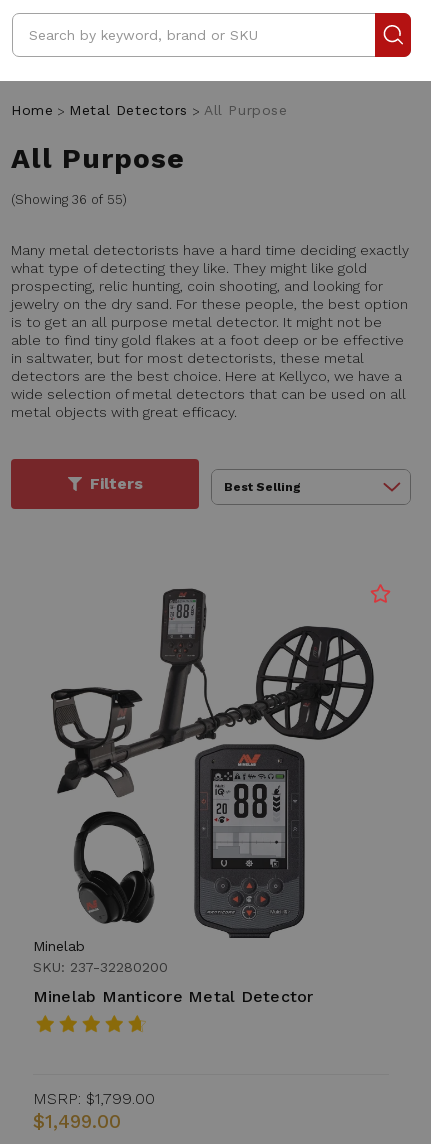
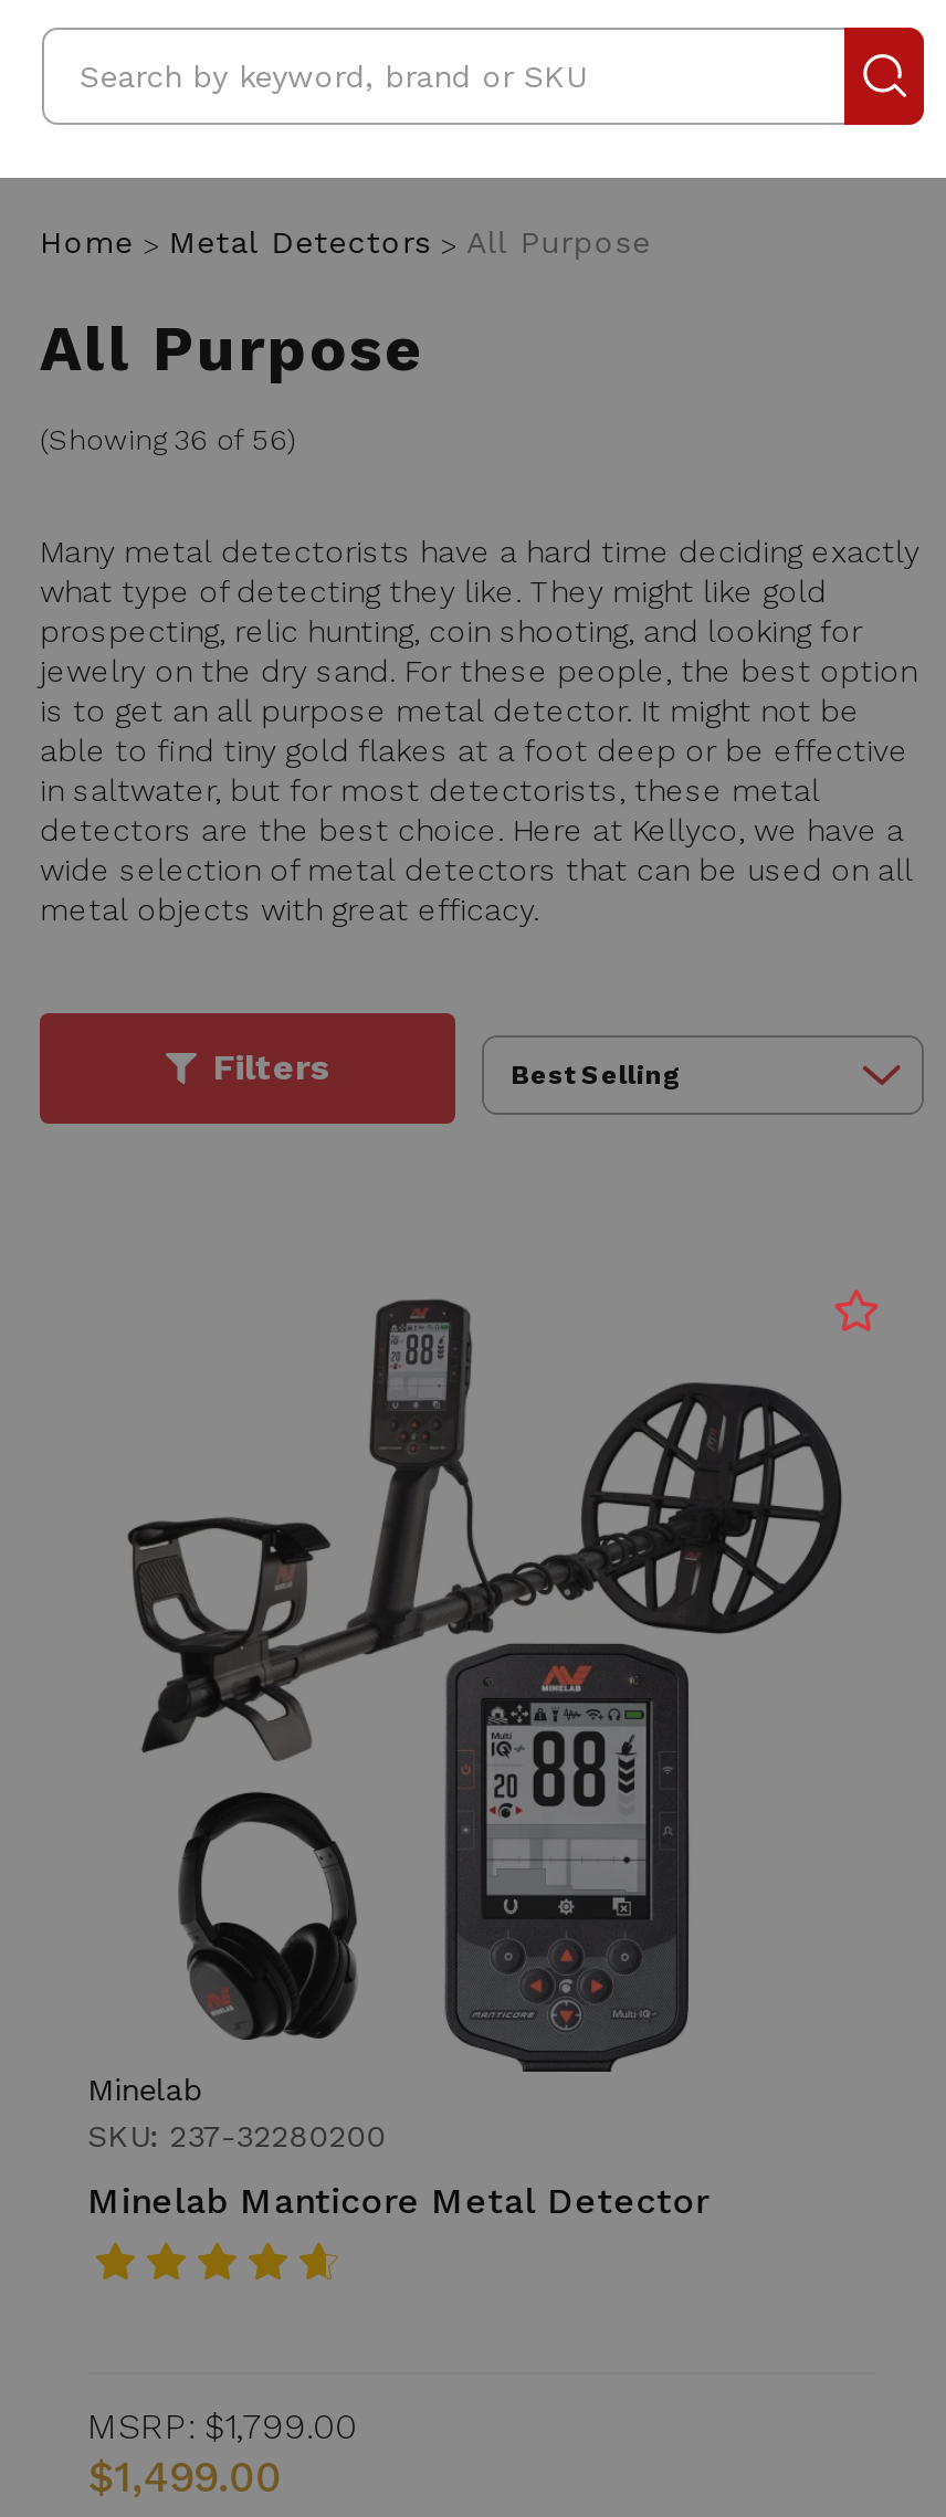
- (Showing 36 of 55)
+ (Showing 36 of 56)
